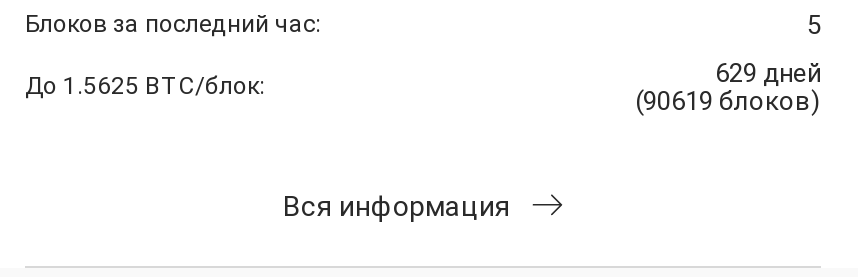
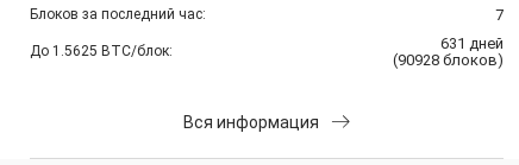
- 5
+ 7

- 629 дней
+ 631 дней

- (90619 блоков)
+ (90928 блоков)
